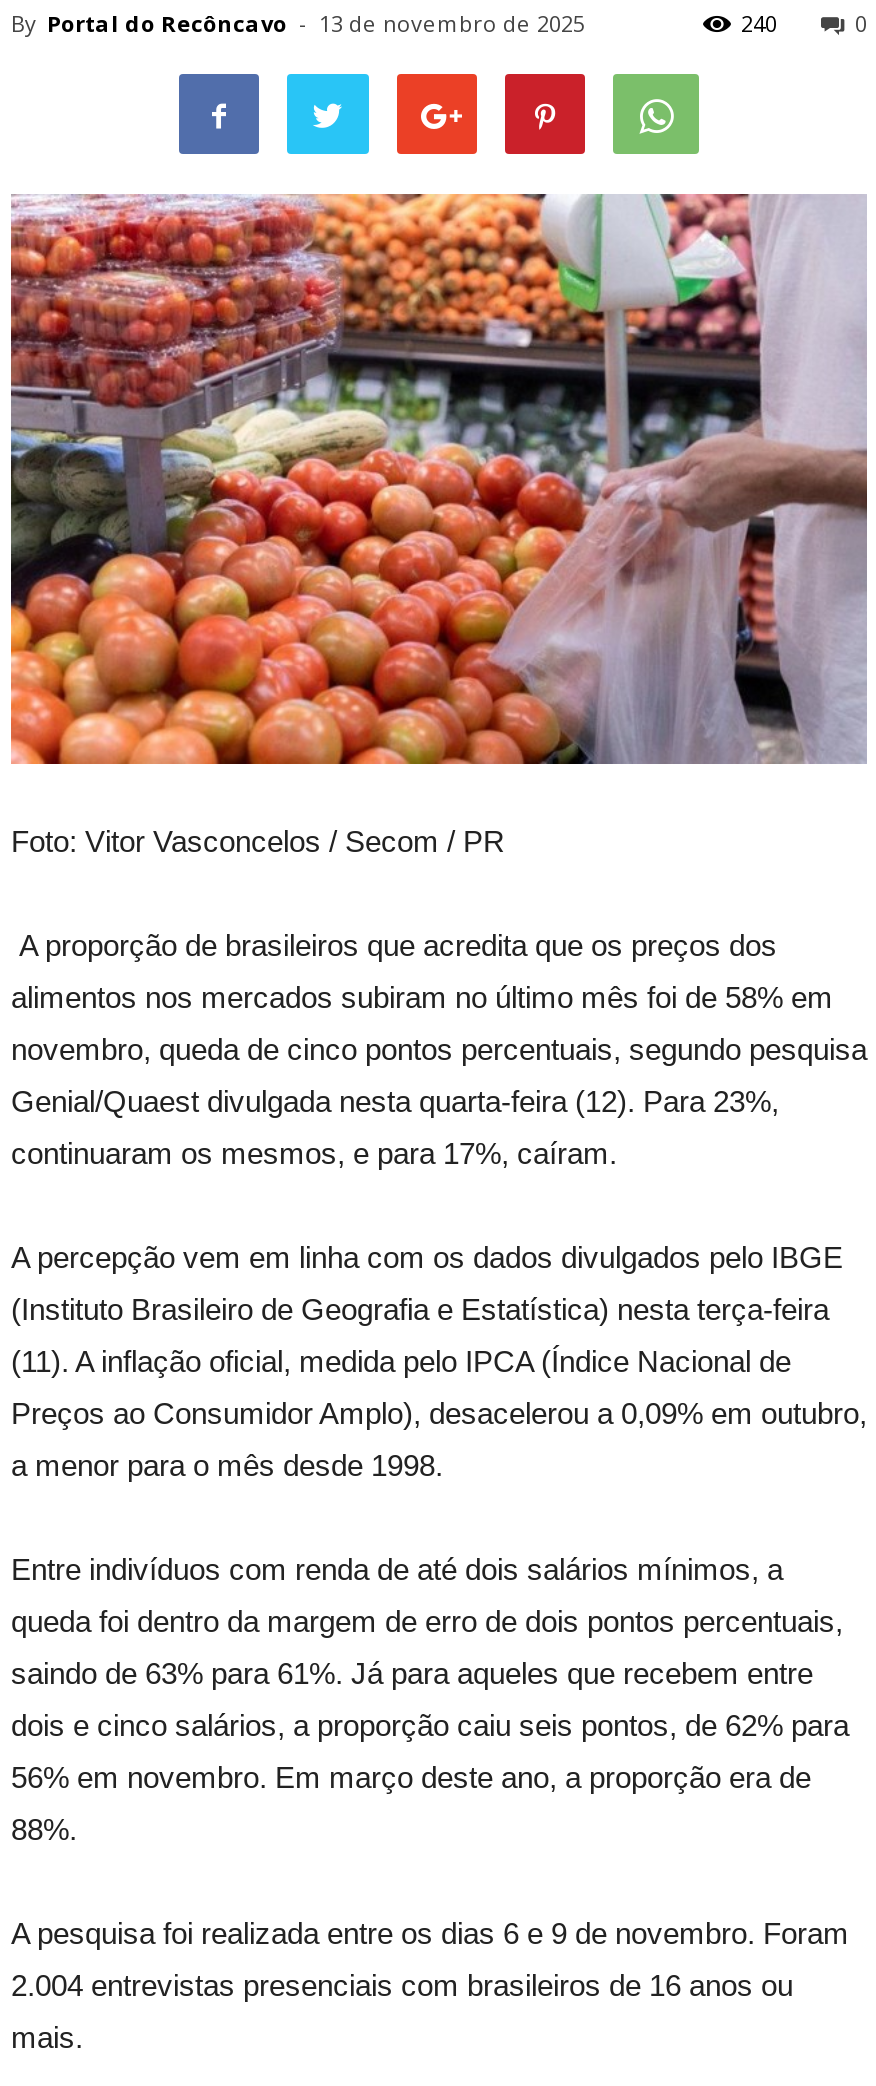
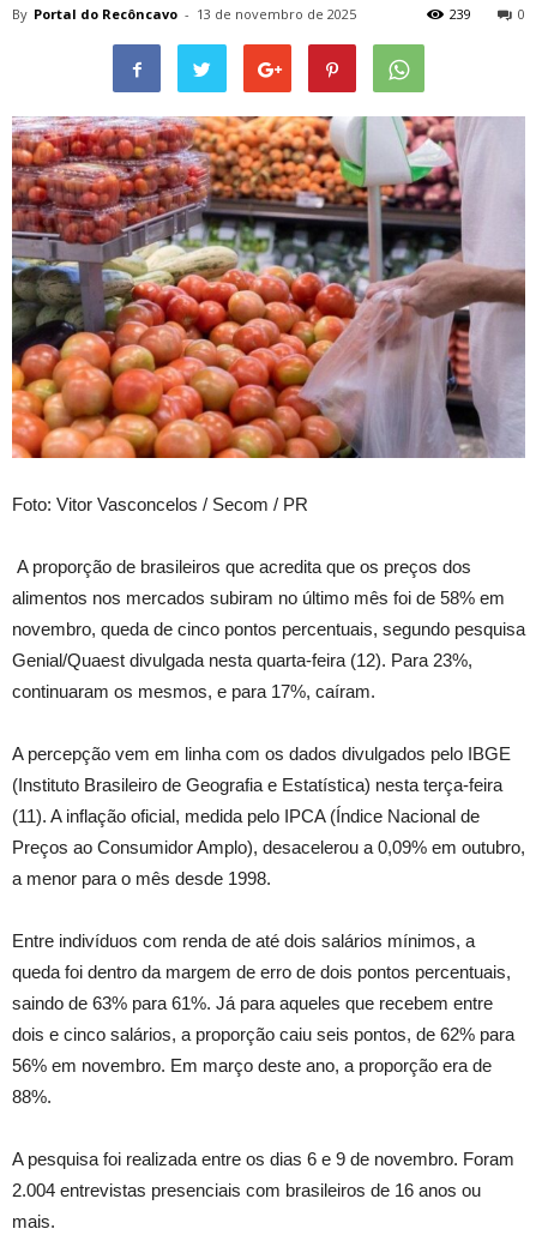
- 240
+ 239
